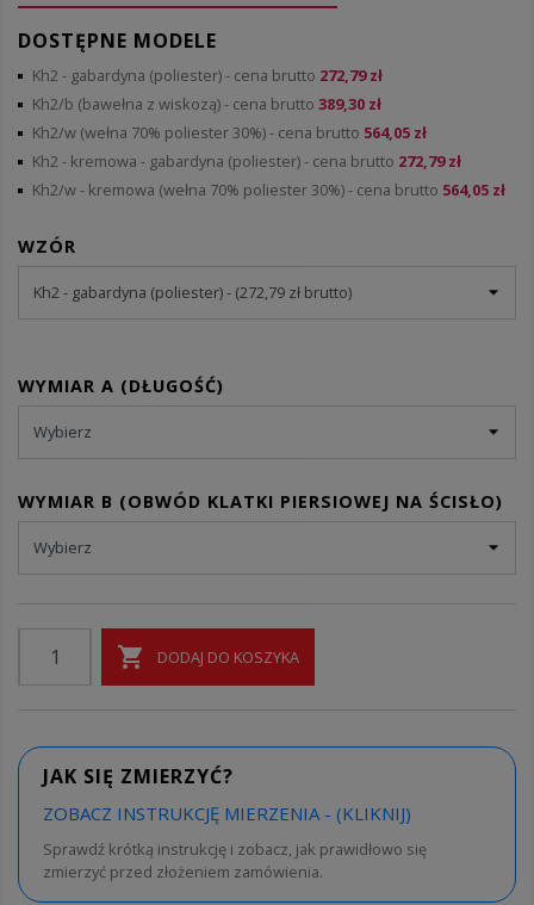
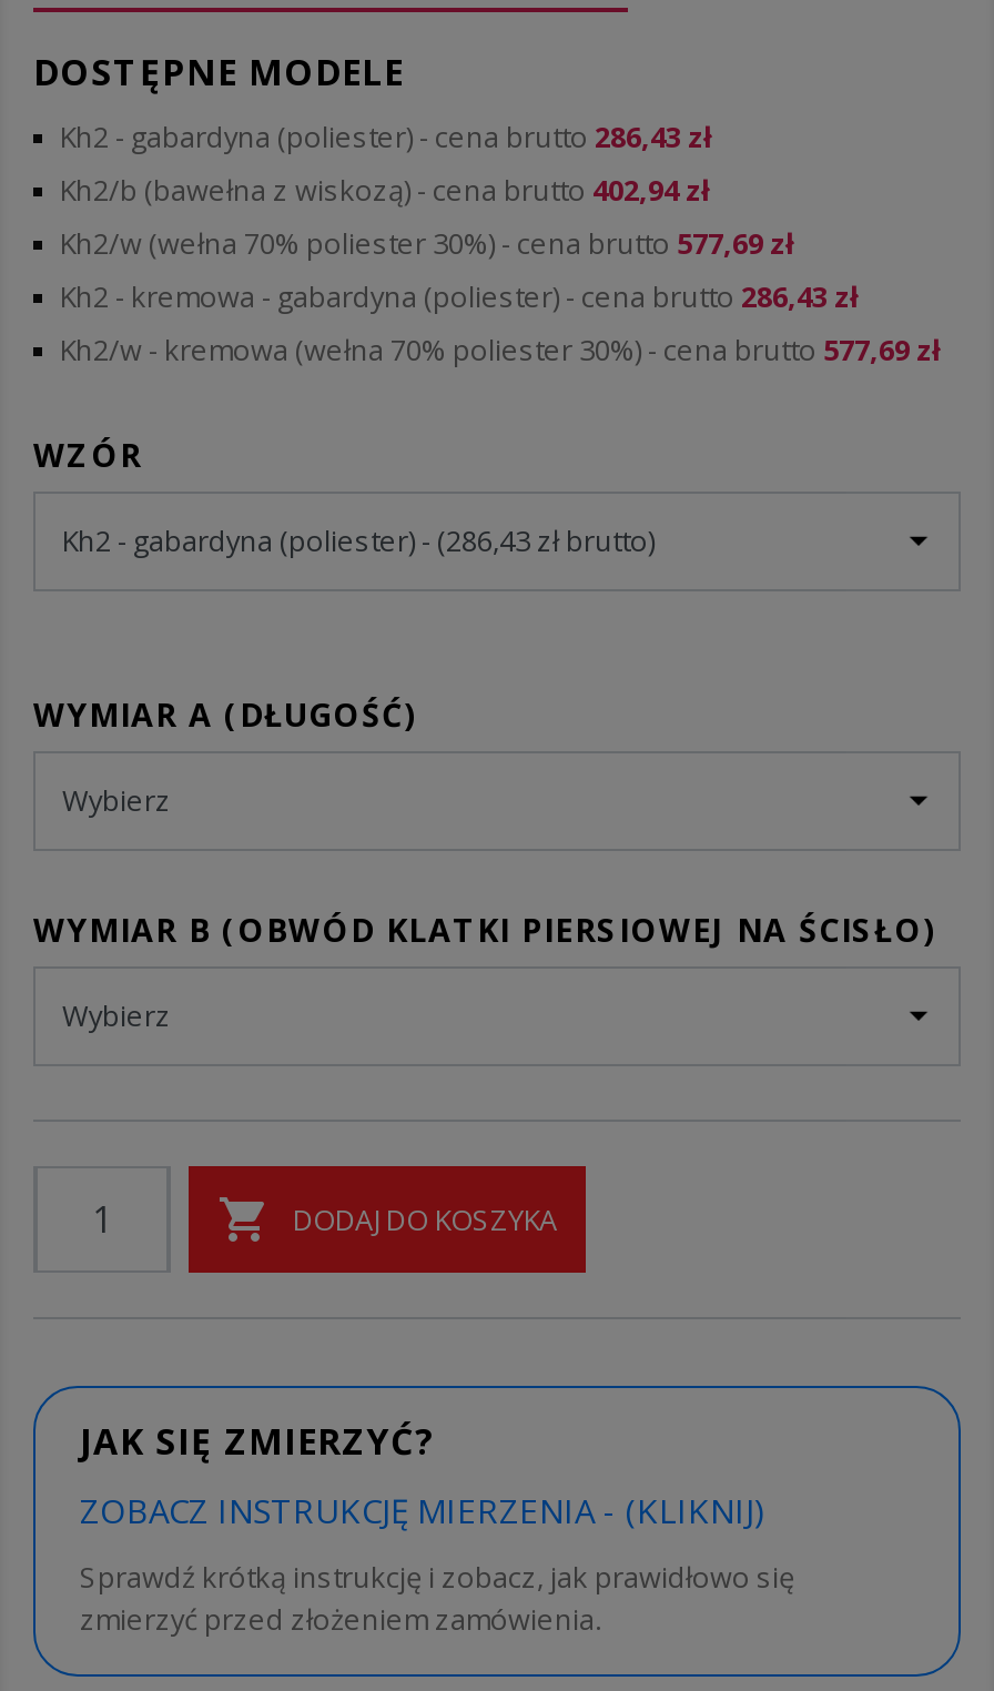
- Kh2 - gabardyna (poliester) - cena brutto 272,79 zł
+ Kh2 - gabardyna (poliester) - cena brutto 286,43 zł

- Kh2/b (bawełna z wiskozą) - cena brutto 389,30 zł
+ Kh2/b (bawełna z wiskozą) - cena brutto 402,94 zł

- Kh2/w (wełna 70% poliester 30%) - cena brutto 564,05 zł
+ Kh2/w (wełna 70% poliester 30%) - cena brutto 577,69 zł

- Kh2 - kremowa - gabardyna (poliester) - cena brutto 272,79 zł
+ Kh2 - kremowa - gabardyna (poliester) - cena brutto 286,43 zł

- Kh2/w - kremowa (wełna 70% poliester 30%) - cena brutto 564,05 zł
+ Kh2/w - kremowa (wełna 70% poliester 30%) - cena brutto 577,69 zł
